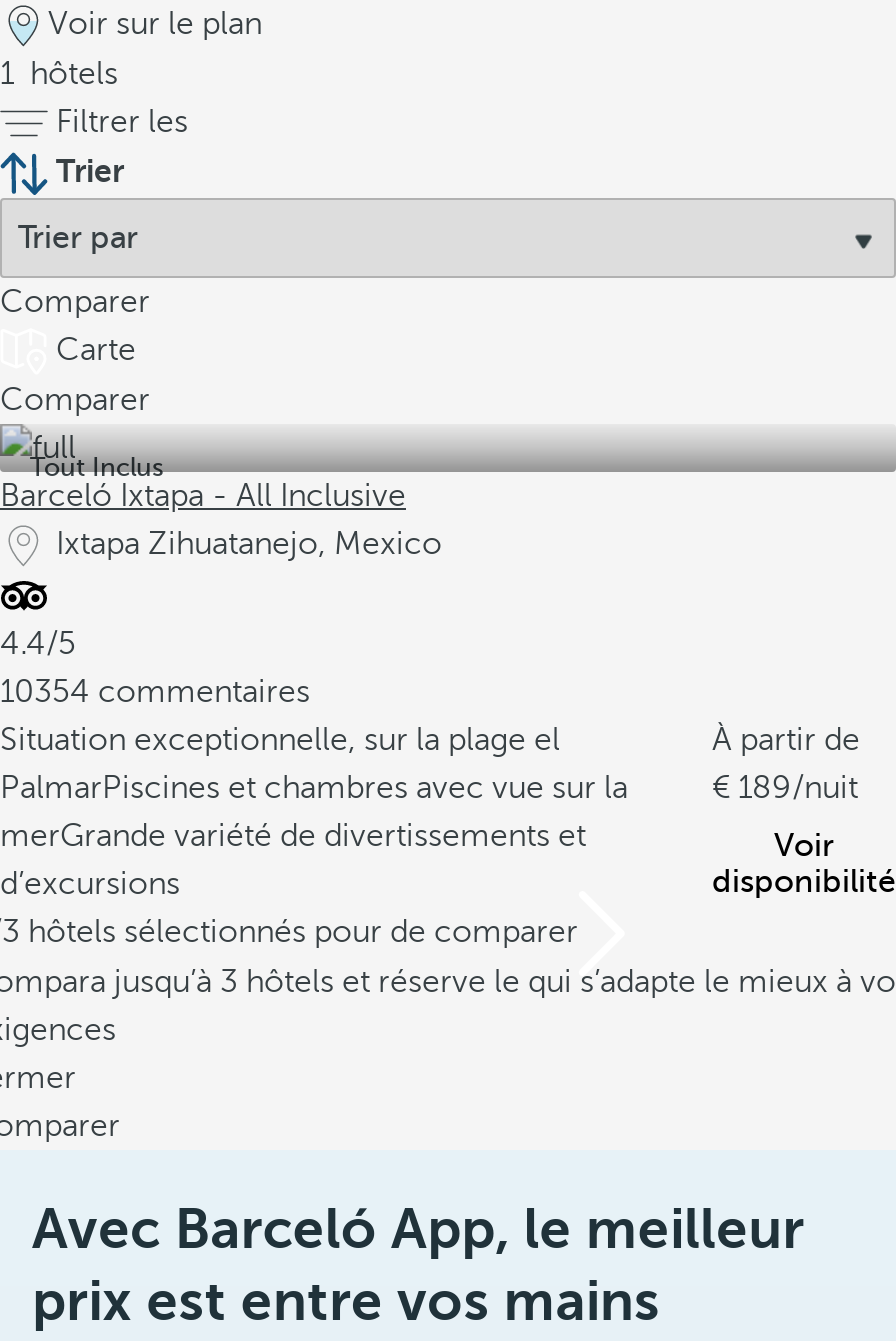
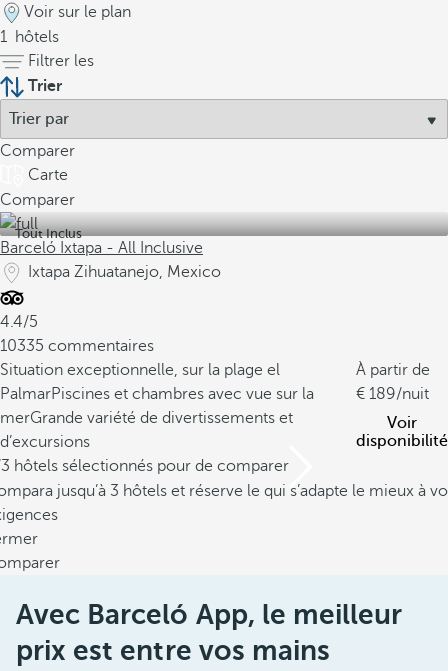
- 10354 commentaires
+ 10335 commentaires
